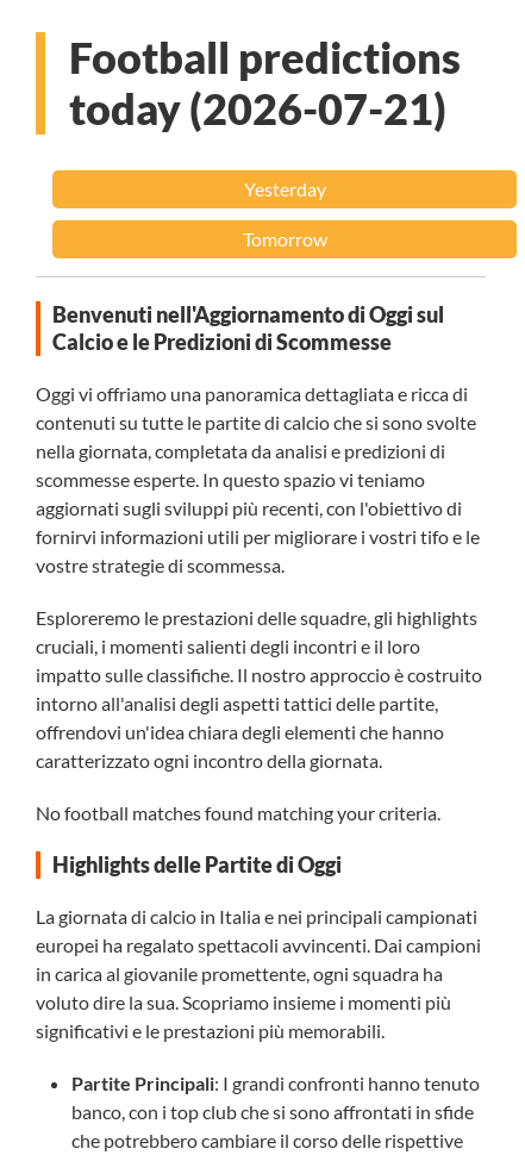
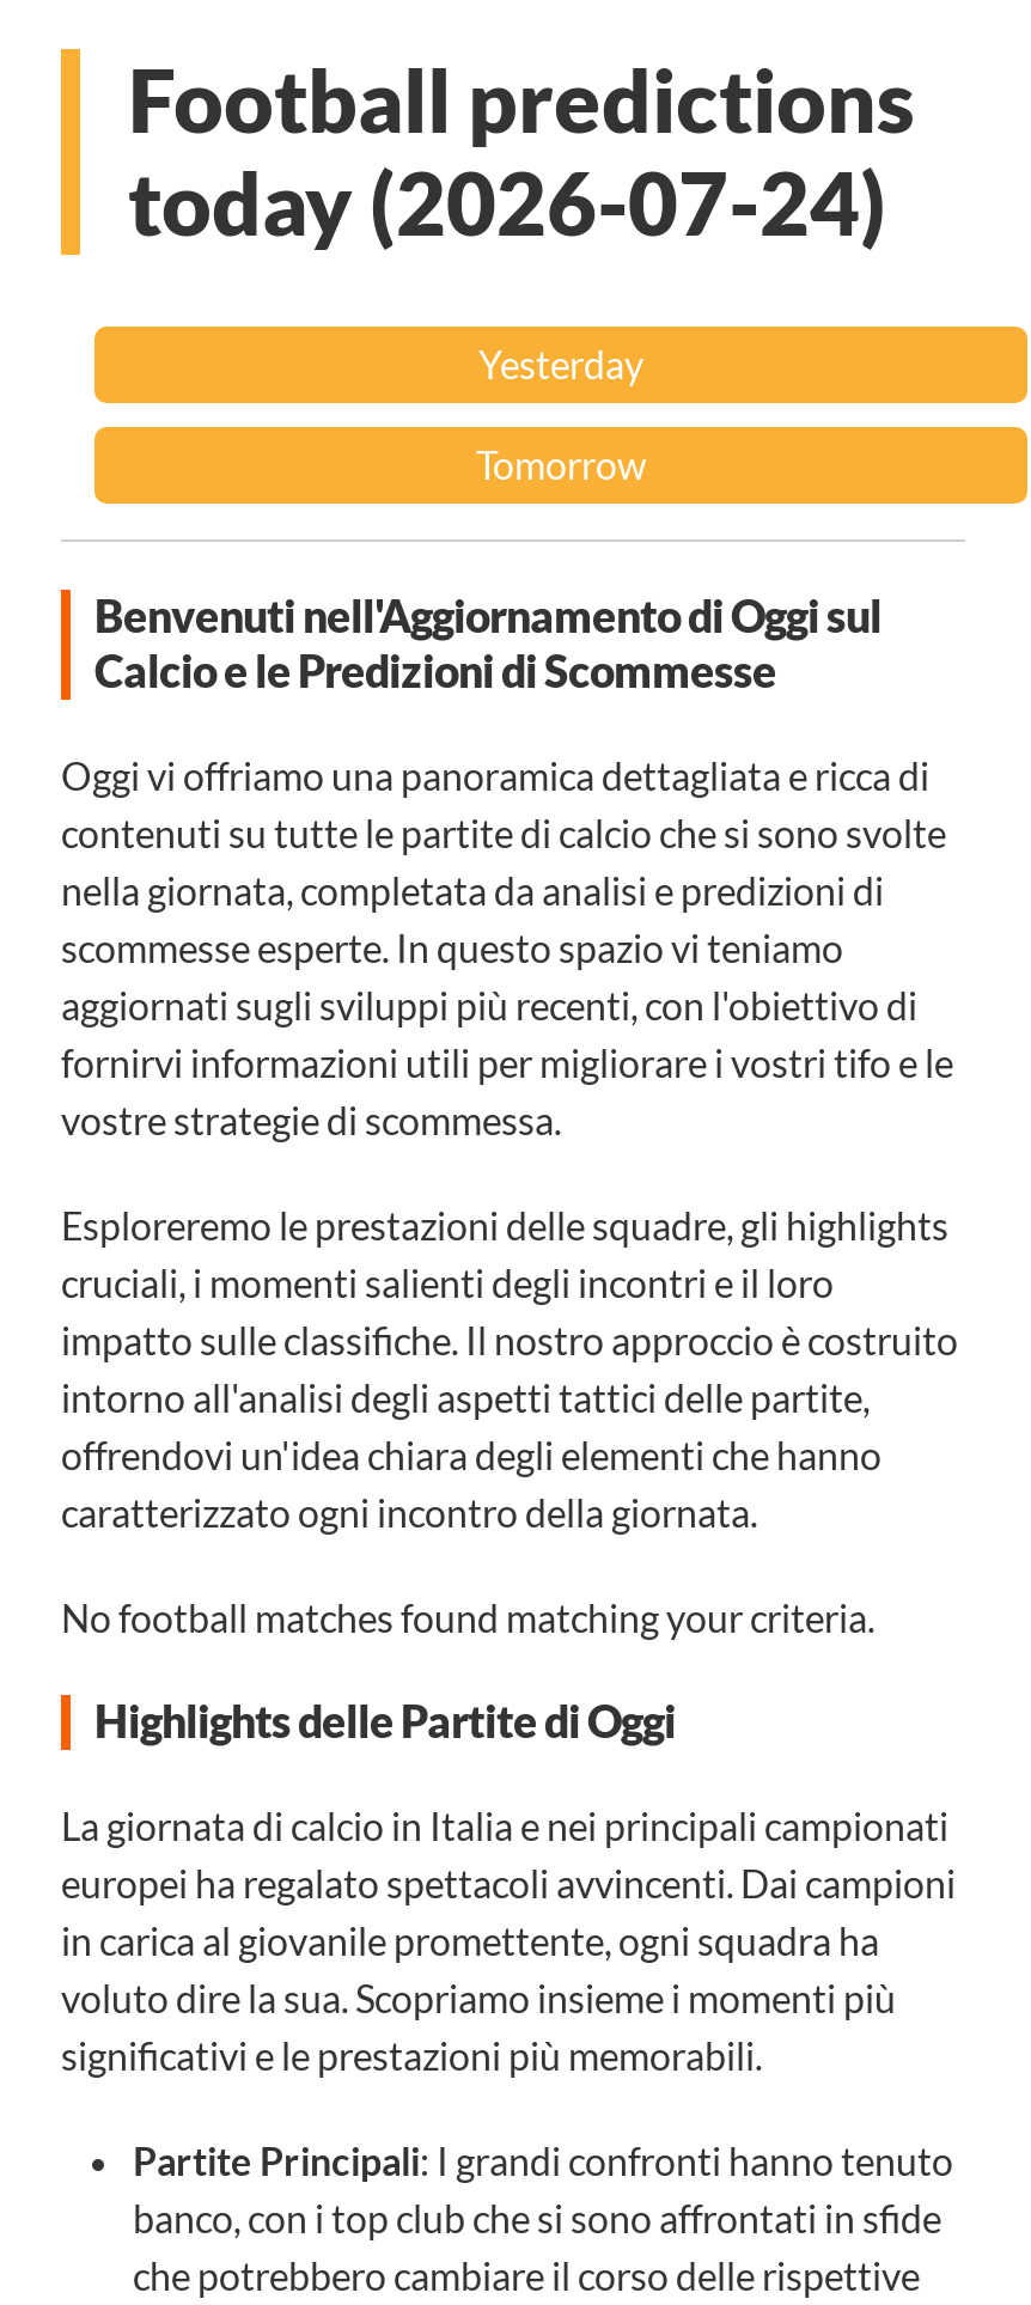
- today (2026-07-21)
+ today (2026-07-24)
